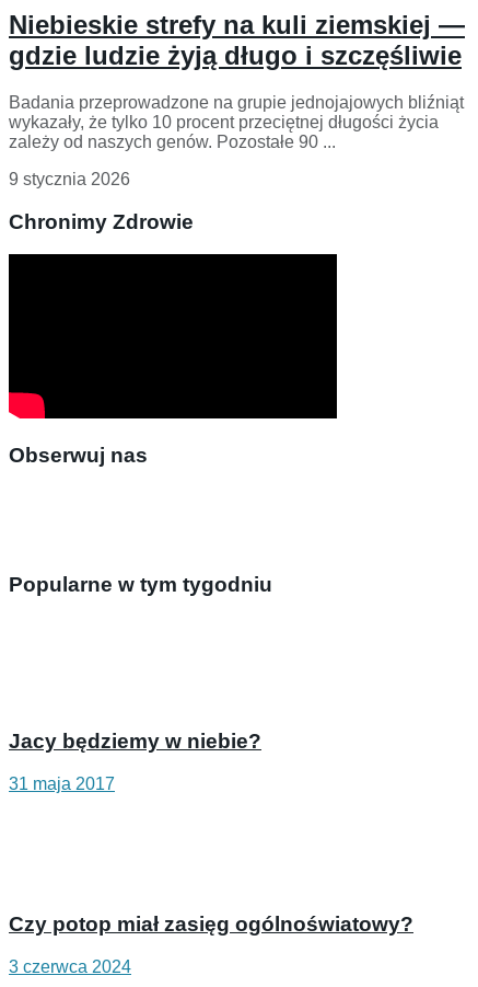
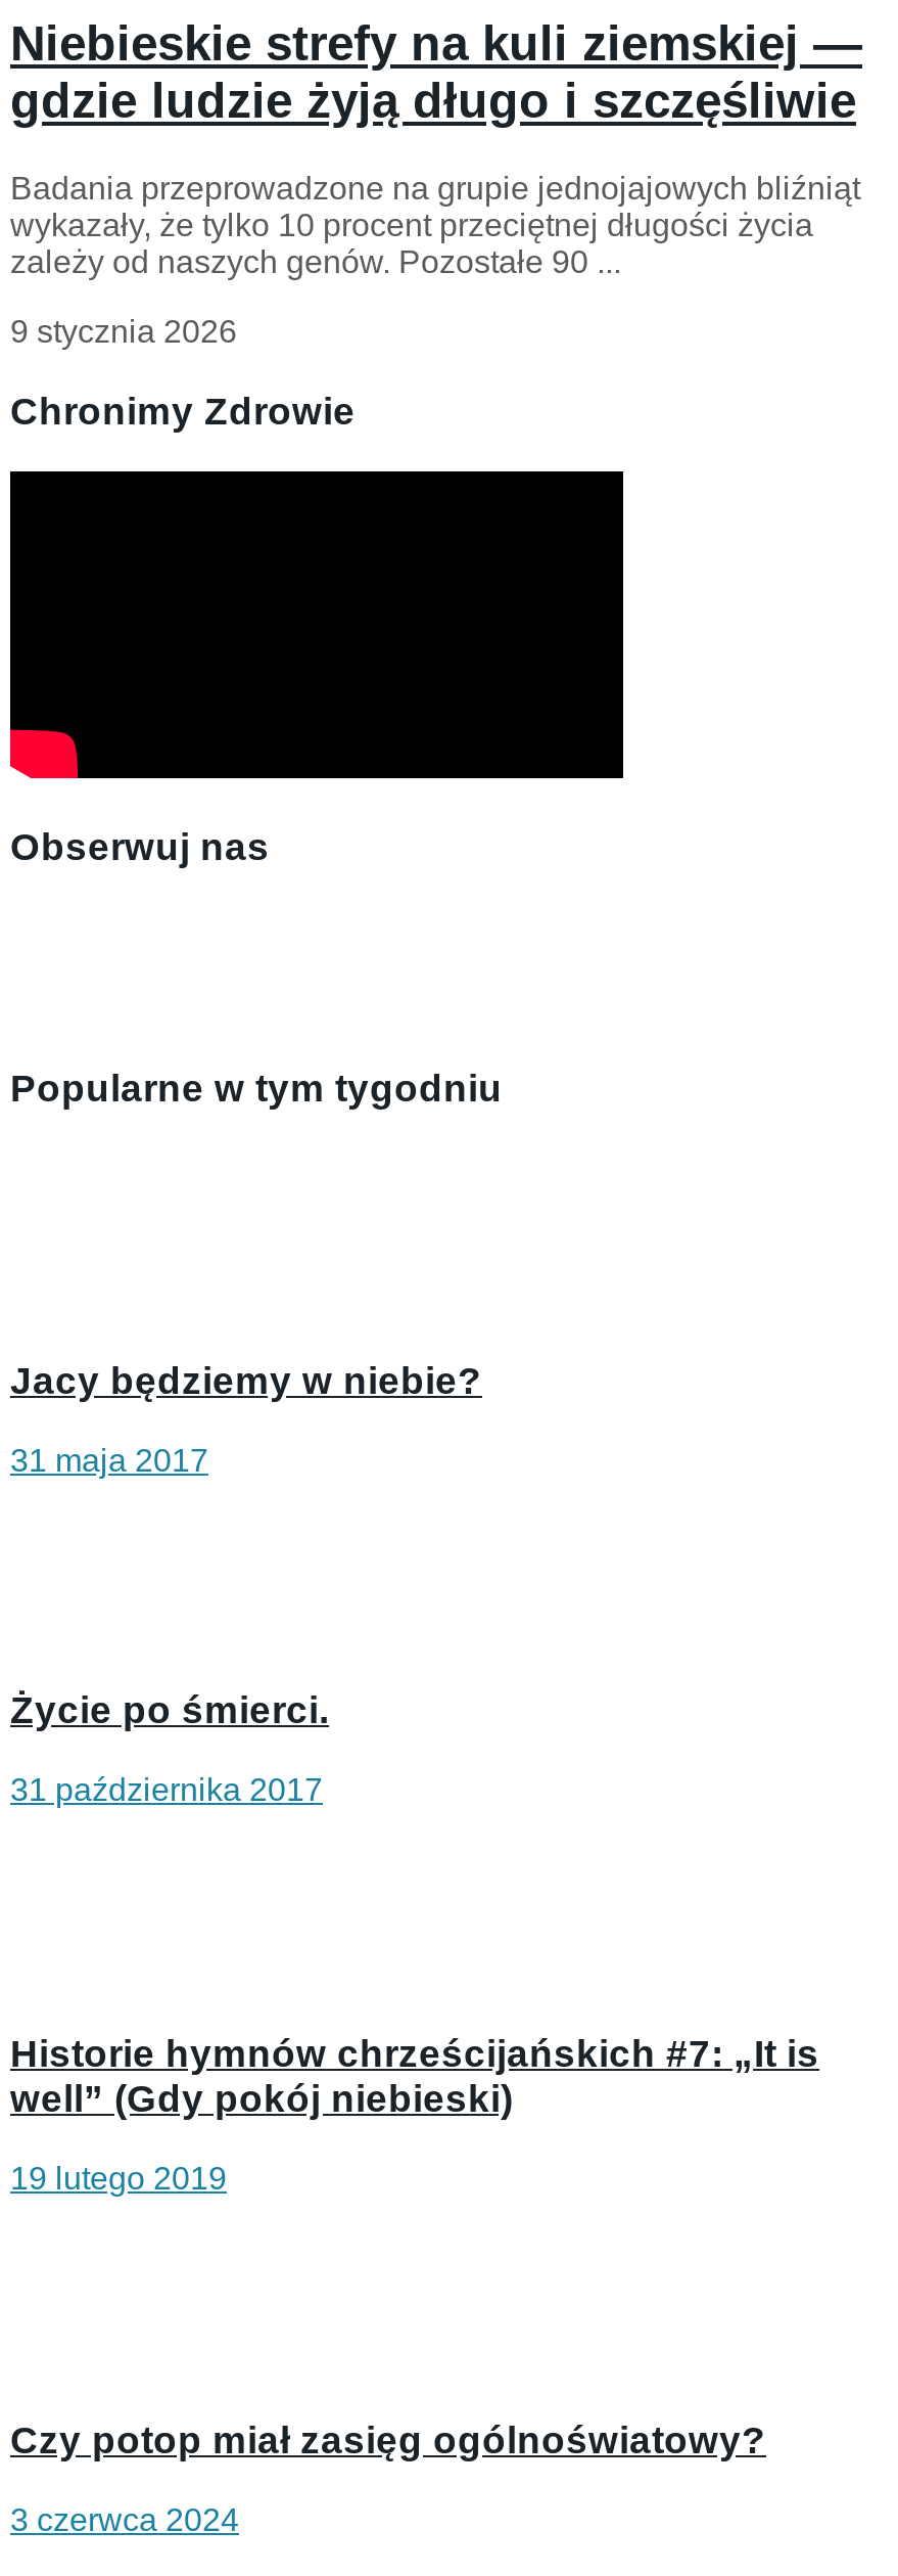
+ Życie po śmierci.
+ 31 października 2017

+ Historie hymnów chrześcijańskich #7: „It is
+ well” (Gdy pokój niebieski)
+ 19 lutego 2019
